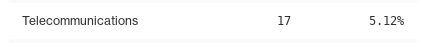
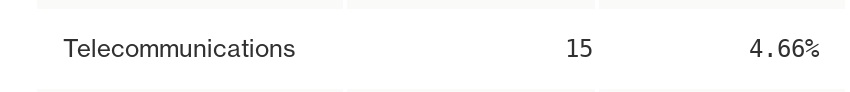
- 17
+ 15

- 5.12%
+ 4.66%
